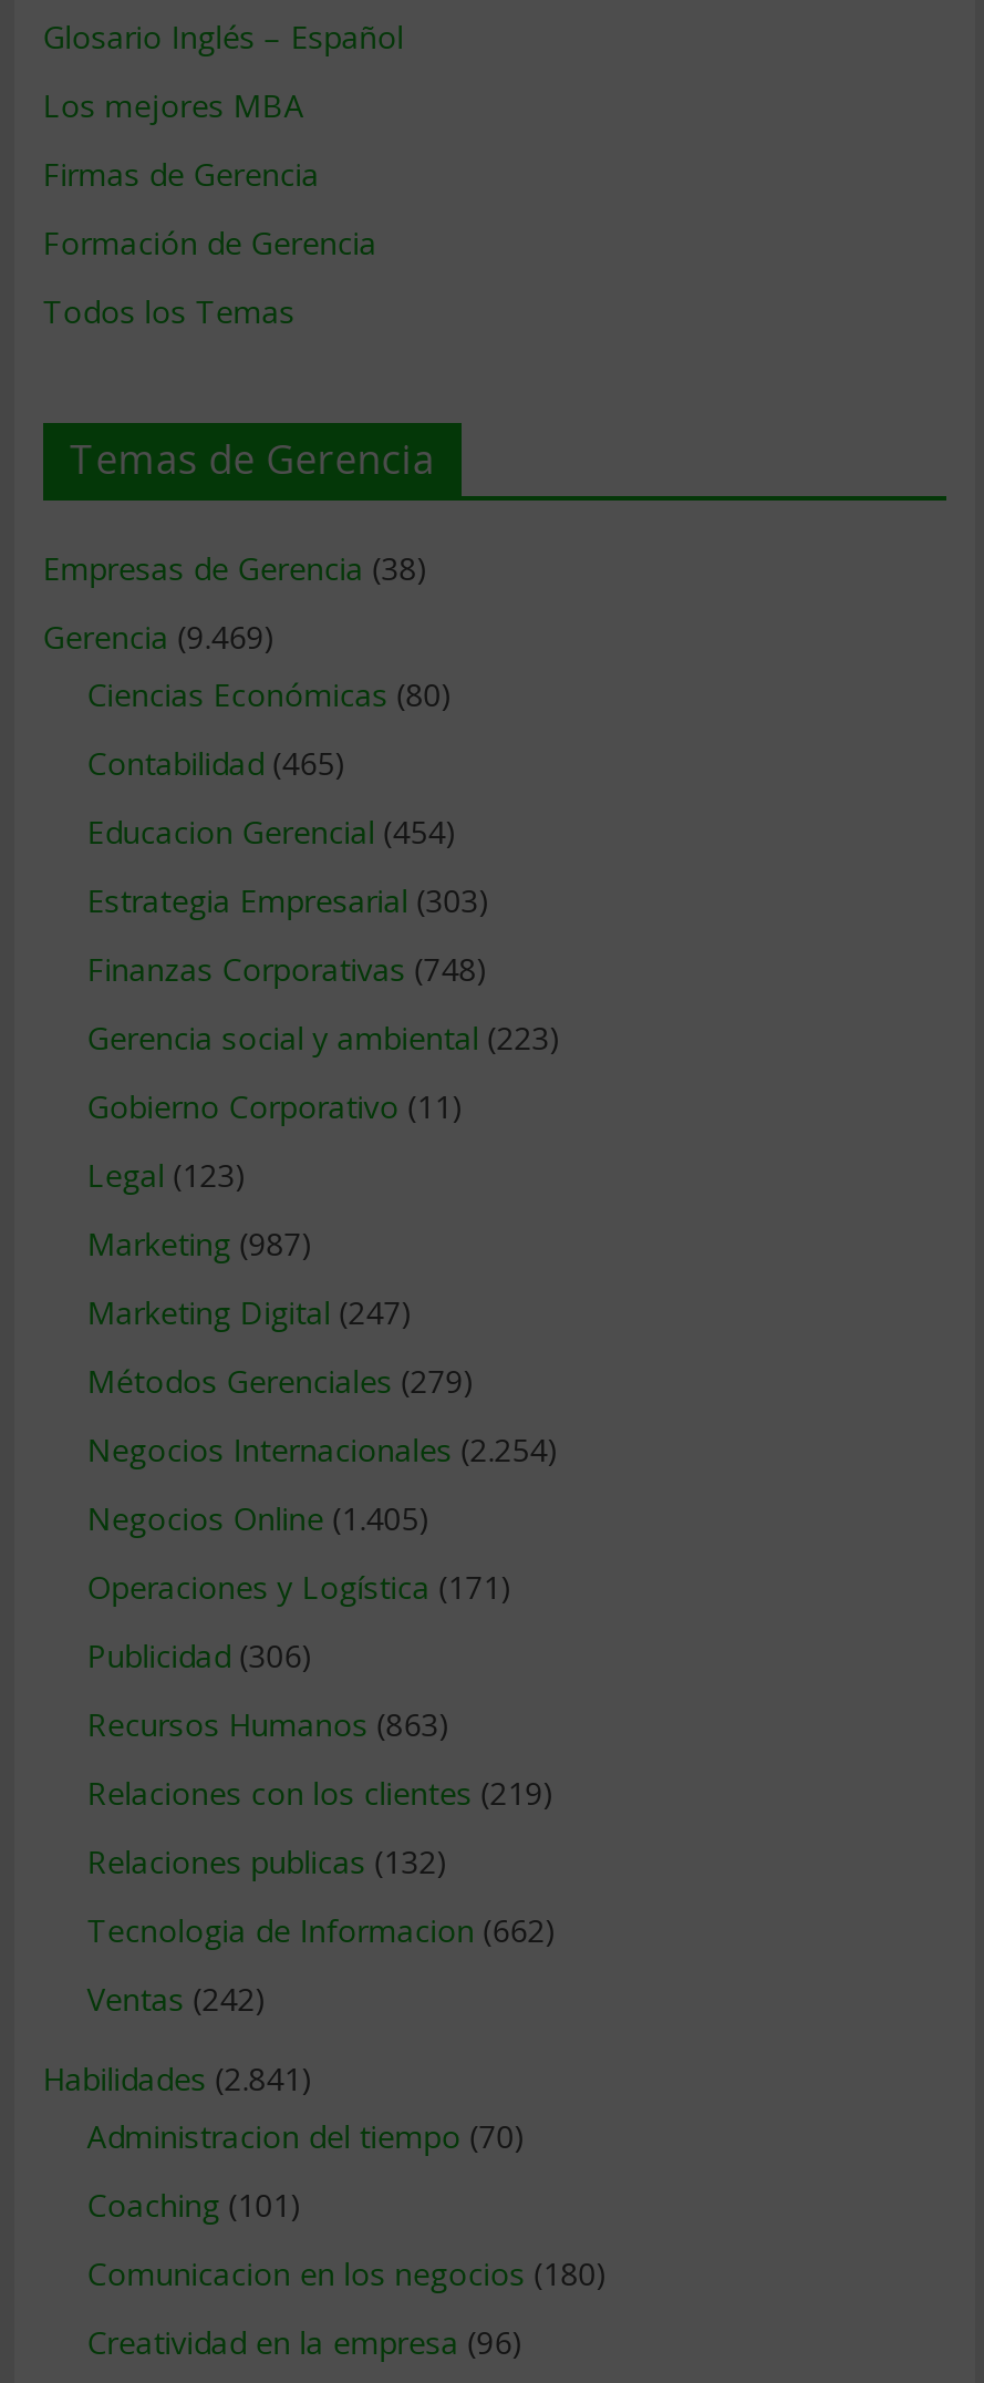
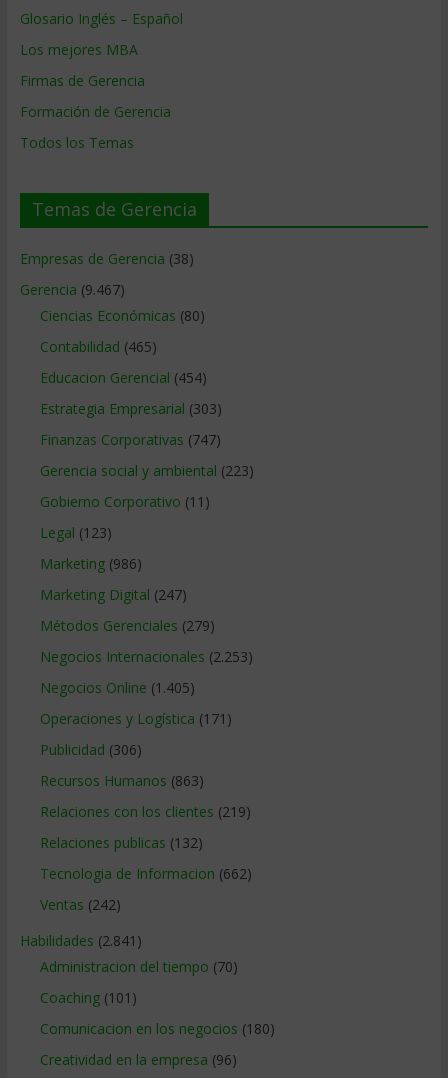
- Gerencia (9.469)
+ Gerencia (9.467)

- Finanzas Corporativas (748)
+ Finanzas Corporativas (747)

- Marketing (987)
+ Marketing (986)

- Negocios Internacionales (2.254)
+ Negocios Internacionales (2.253)
